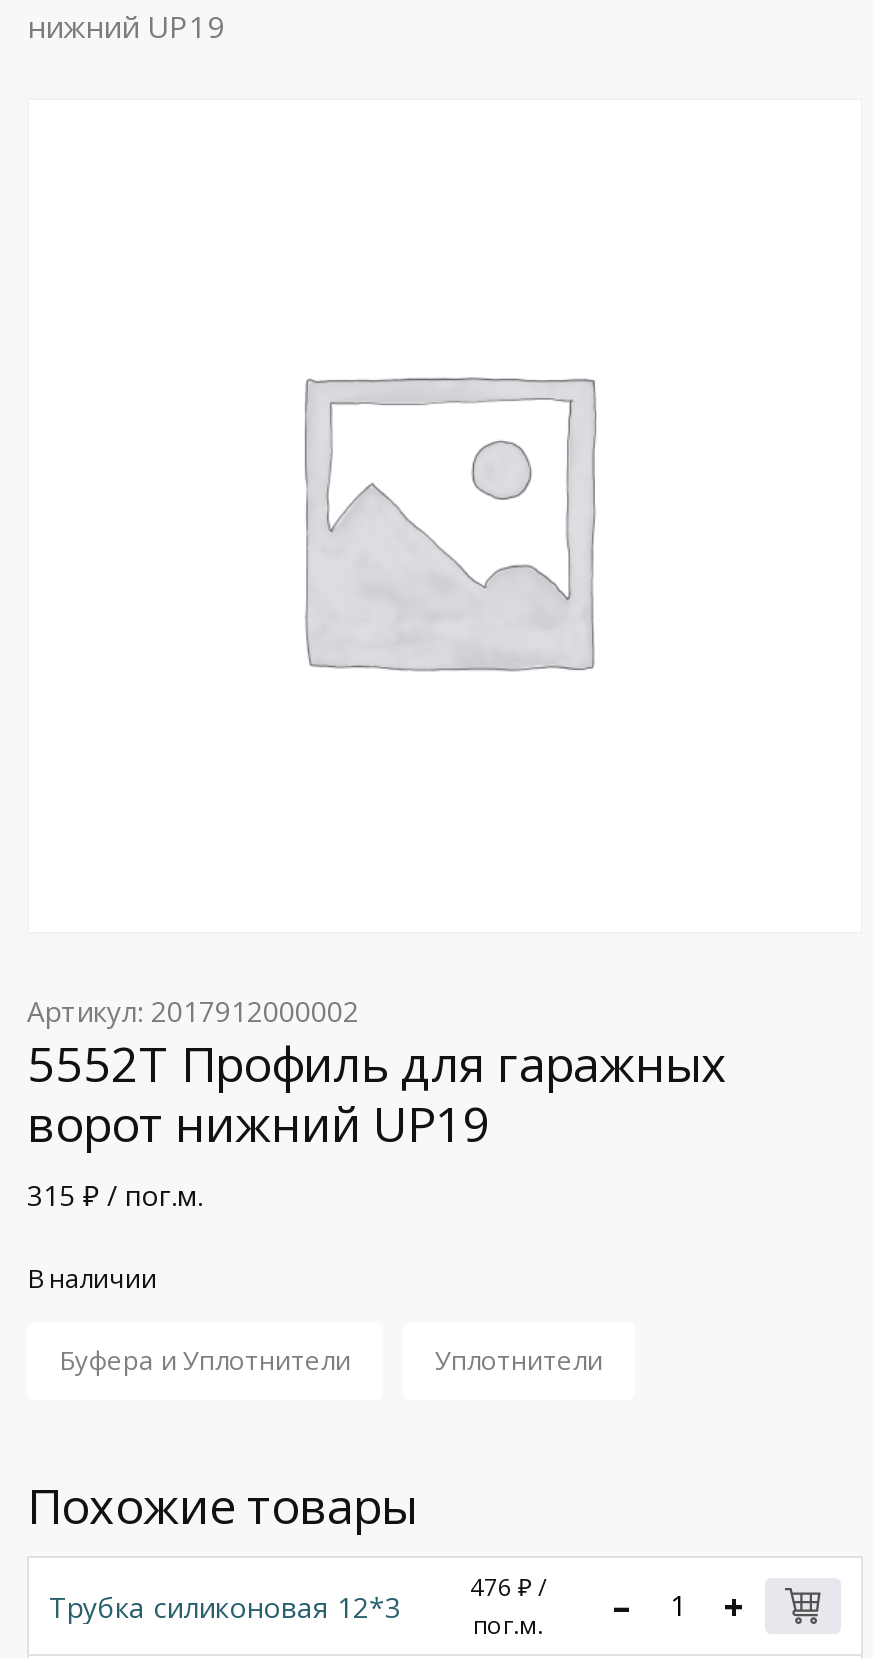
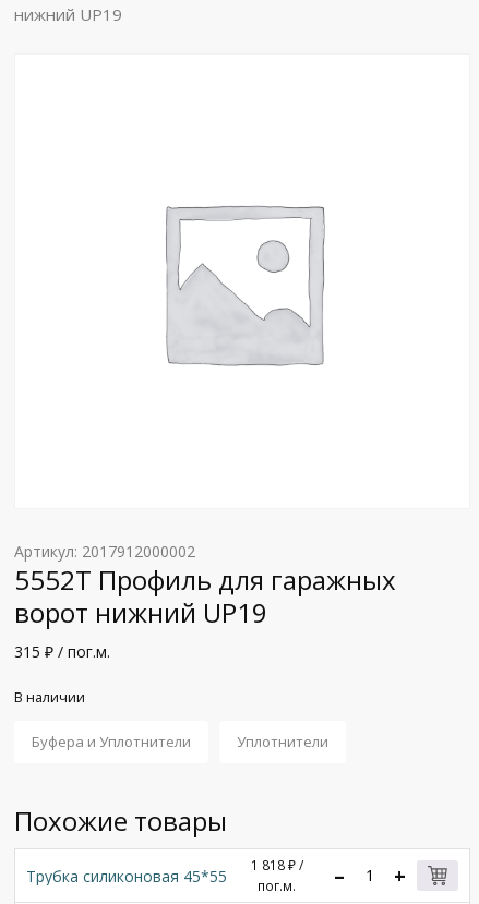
- 476 ₽
+ 1 818 ₽

- Трубка силиконовая 12*3
+ Трубка силиконовая 45*55
